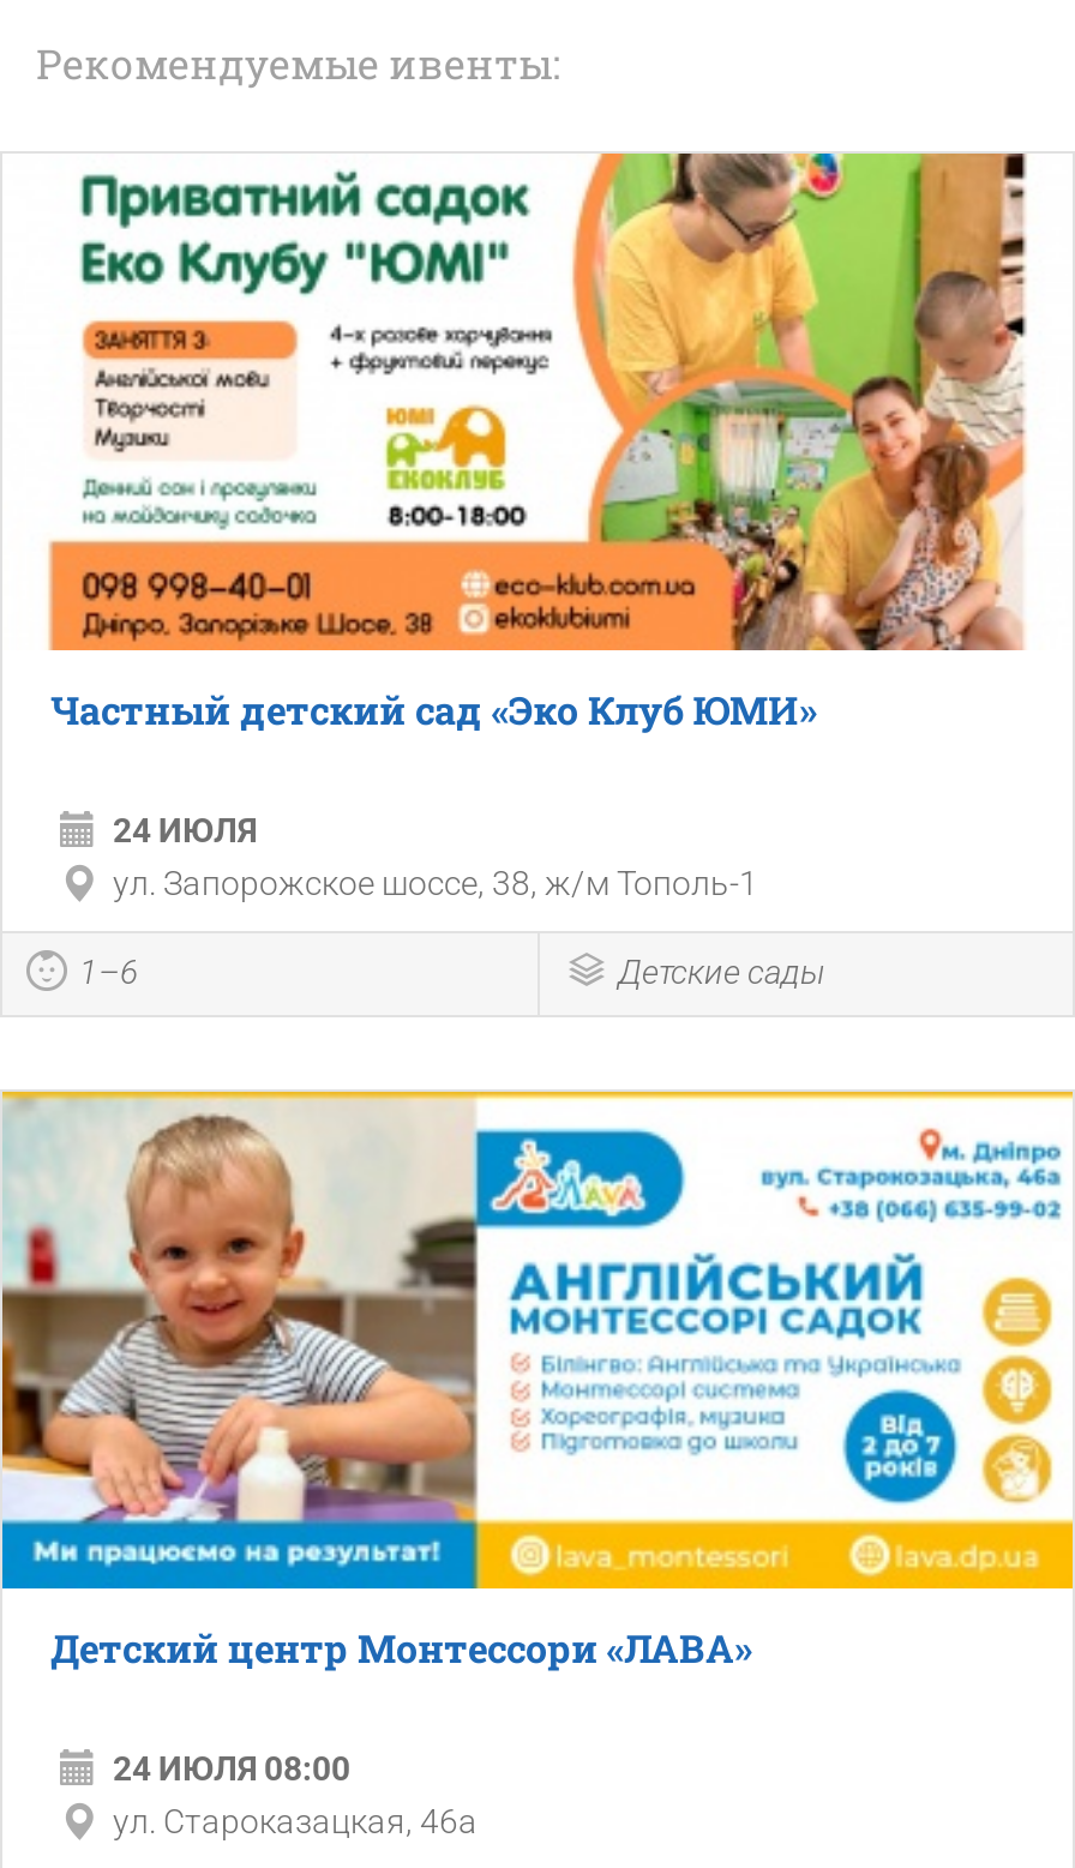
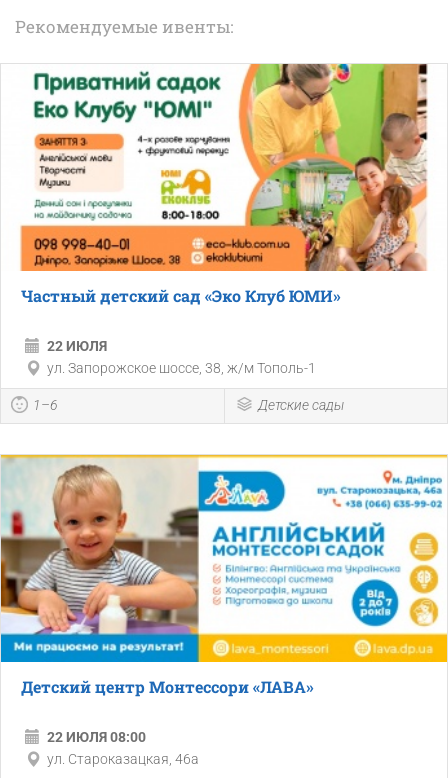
- 24 ИЮЛЯ
+ 22 ИЮЛЯ

- 24 ИЮЛЯ 08:00
+ 22 ИЮЛЯ 08:00
